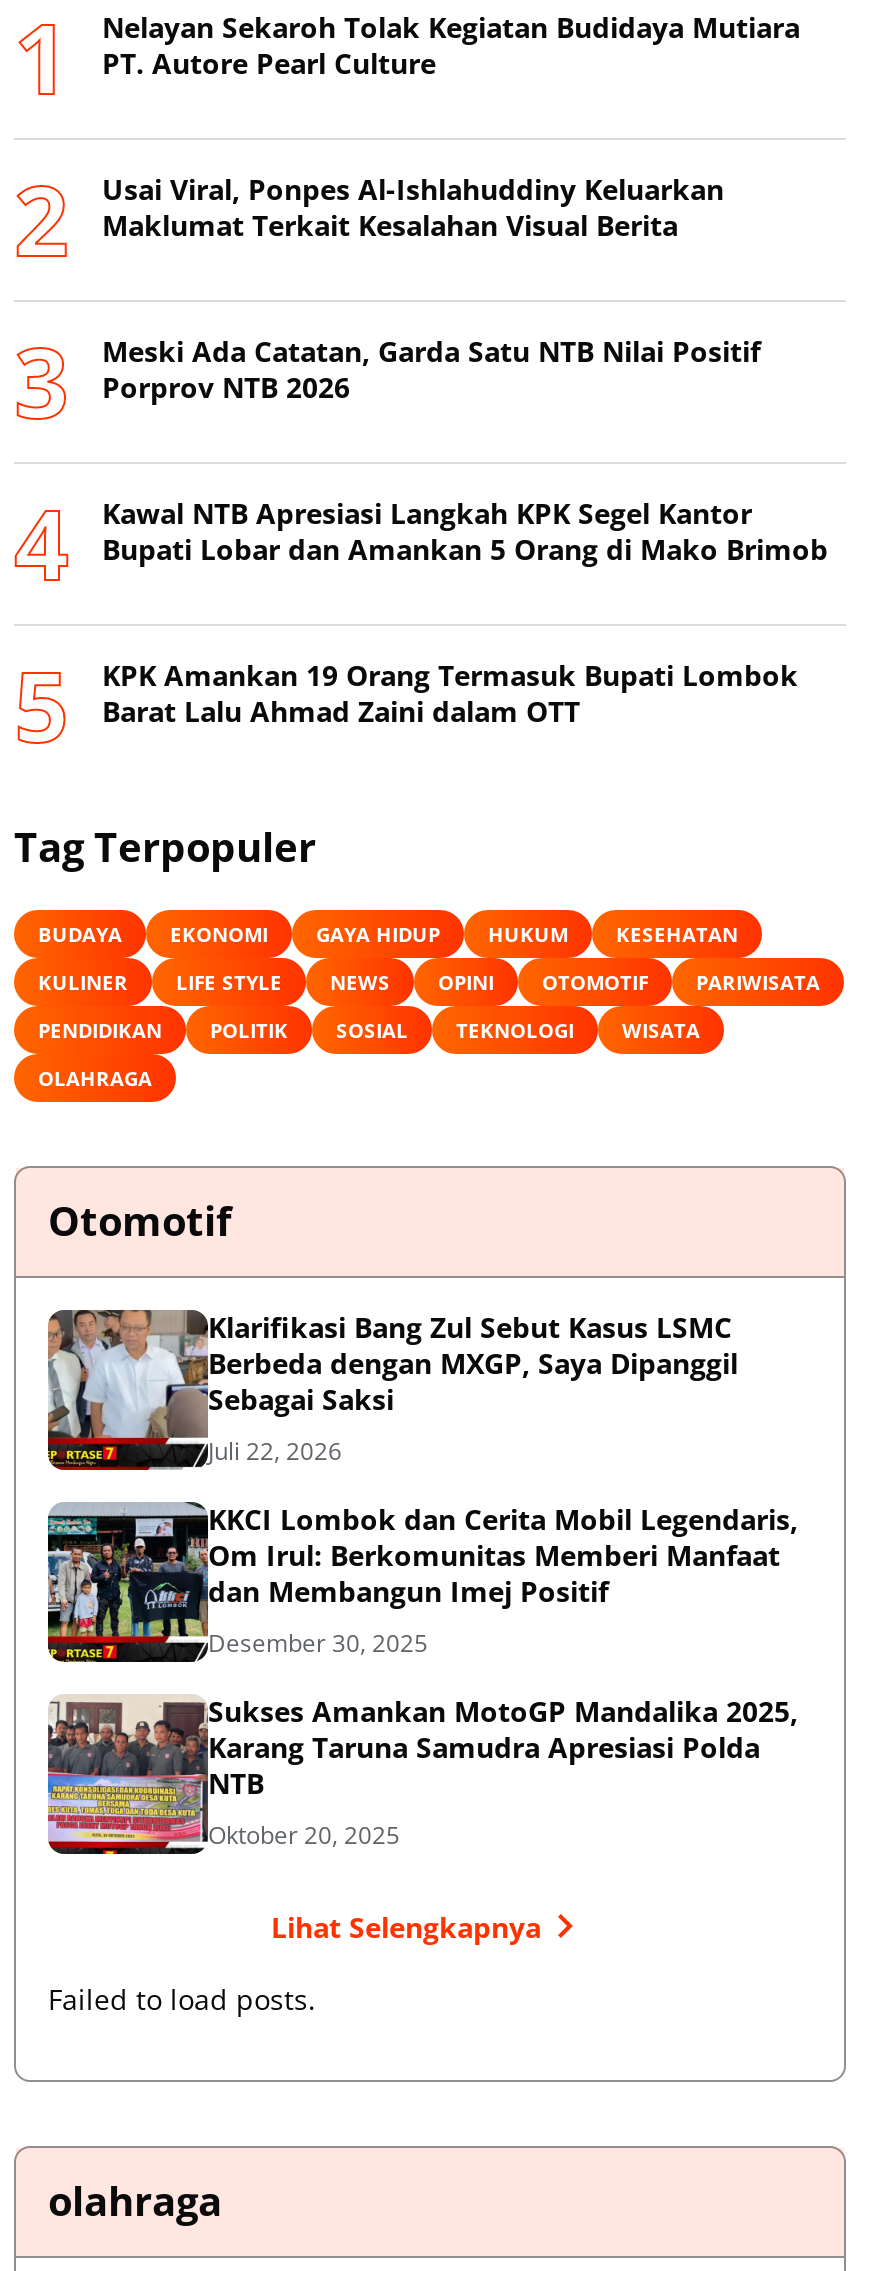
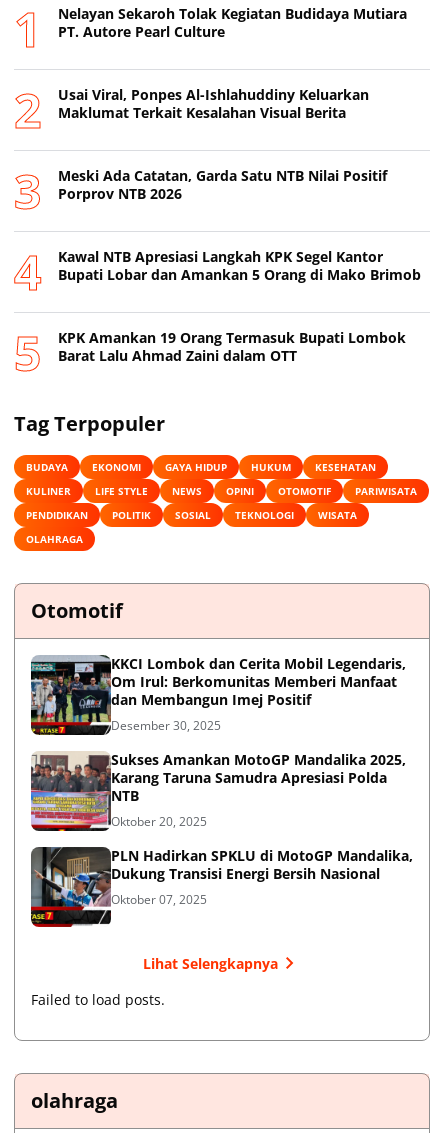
- [image]
- Klarifikasi Bang Zul Sebut Kasus LSMC
- Berbeda dengan MXGP, Saya Dipanggil
- Sebagai Saksi
- Juli 22, 2026

moved up: [image] | KKCI Lombok dan Cerita Mobil Legendaris, | Om Irul: Berkomunitas Memberi Manfaat | ... | NTB | Oktober 20, 2025

+ [image]
+ PLN Hadirkan SPKLU di MotoGP Mandalika,
+ Dukung Transisi Energi Bersih Nasional
+ Oktober 07, 2025
